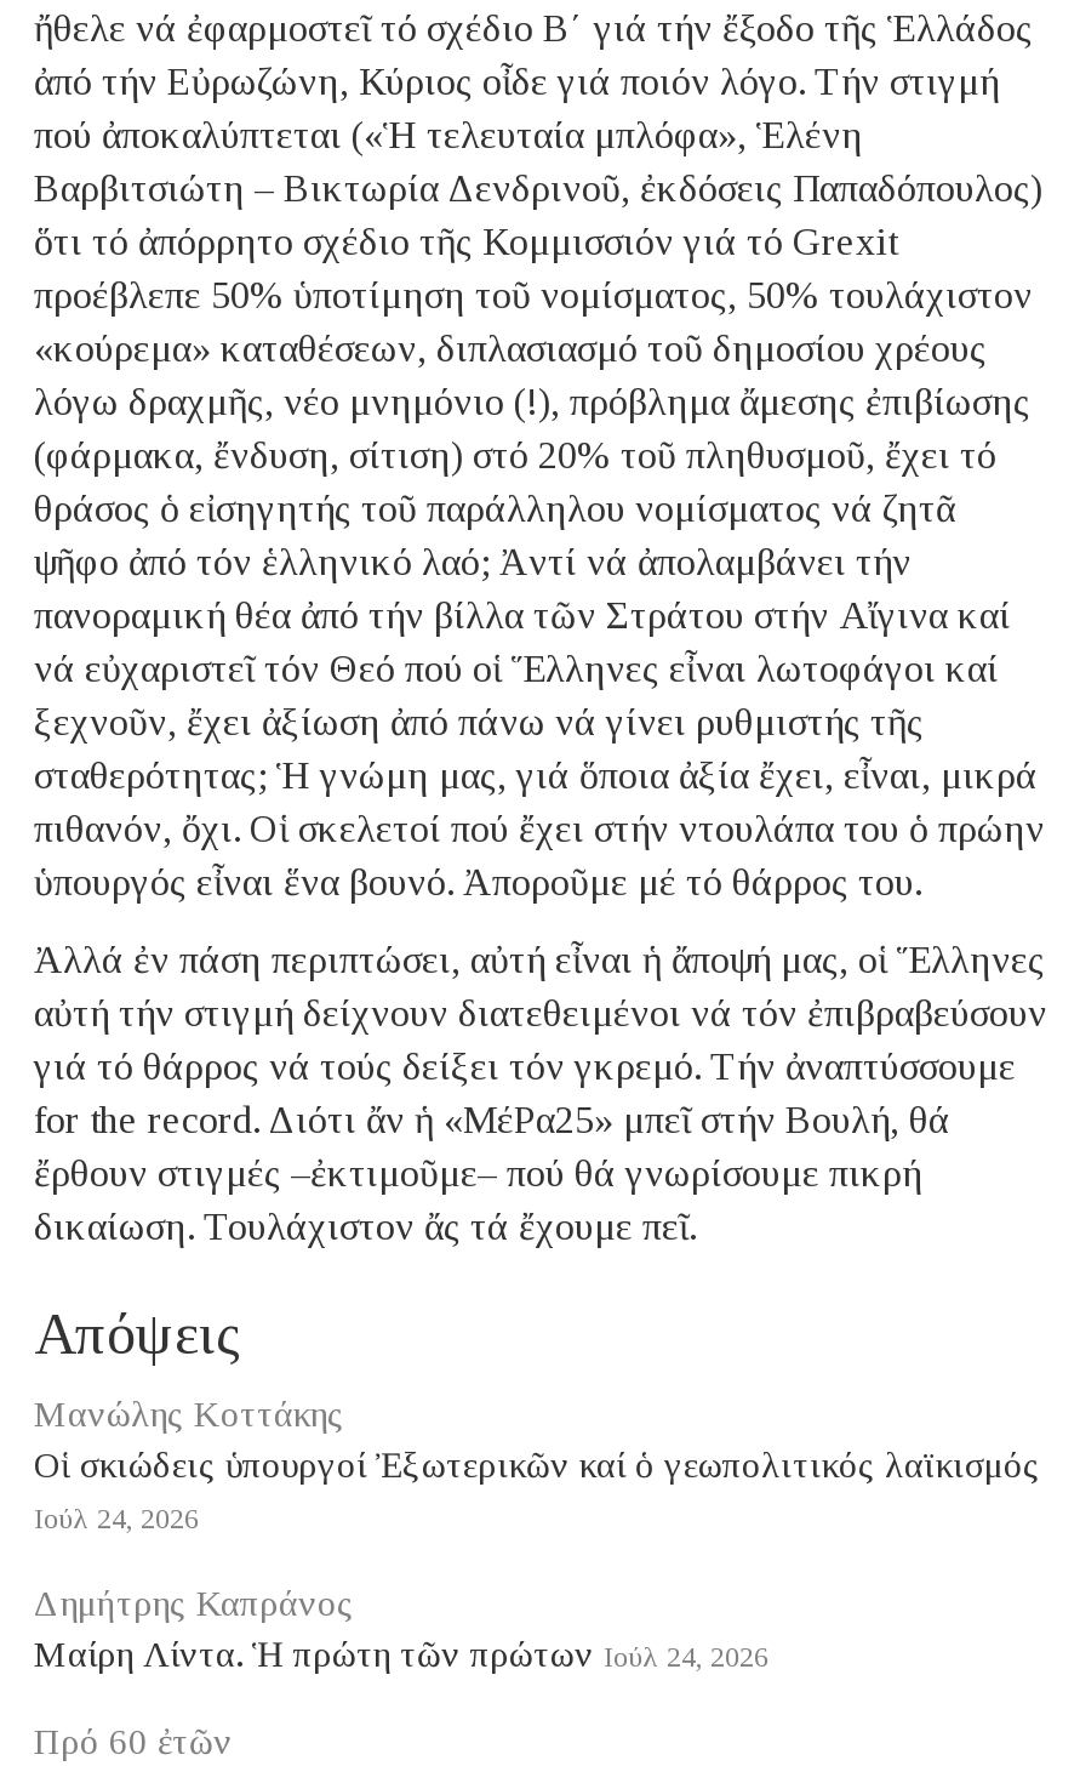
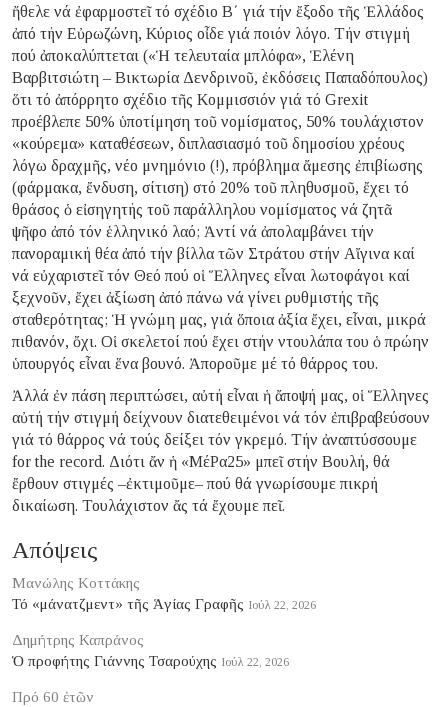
- Οἱ σκιώδεις ὑπουργοί Ἐξωτερικῶν καί ὁ γεωπολιτικός λαϊκισμός
- Ιούλ 24, 2026
+ Τό «μάνατζμεντ» τῆς Ἁγίας Γραφῆς Ιούλ 22, 2026

- Μαίρη Λίντα. Ἡ πρώτη τῶν πρώτων Ιούλ 24, 2026
+ Ὁ προφήτης Γιάννης Τσαρούχης Ιούλ 22, 2026
